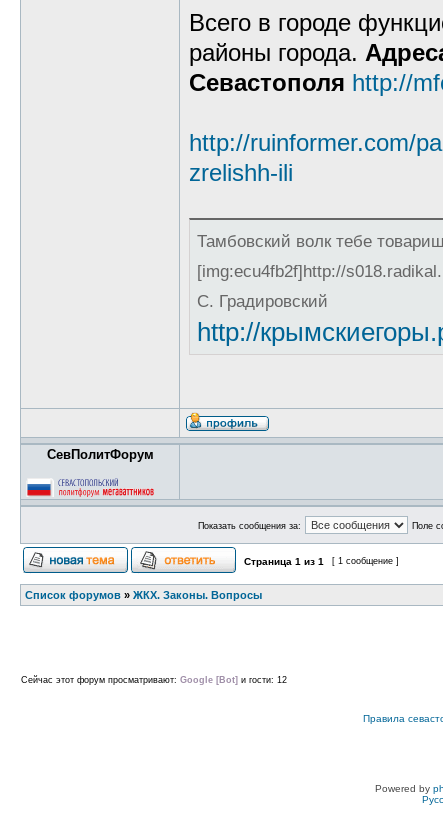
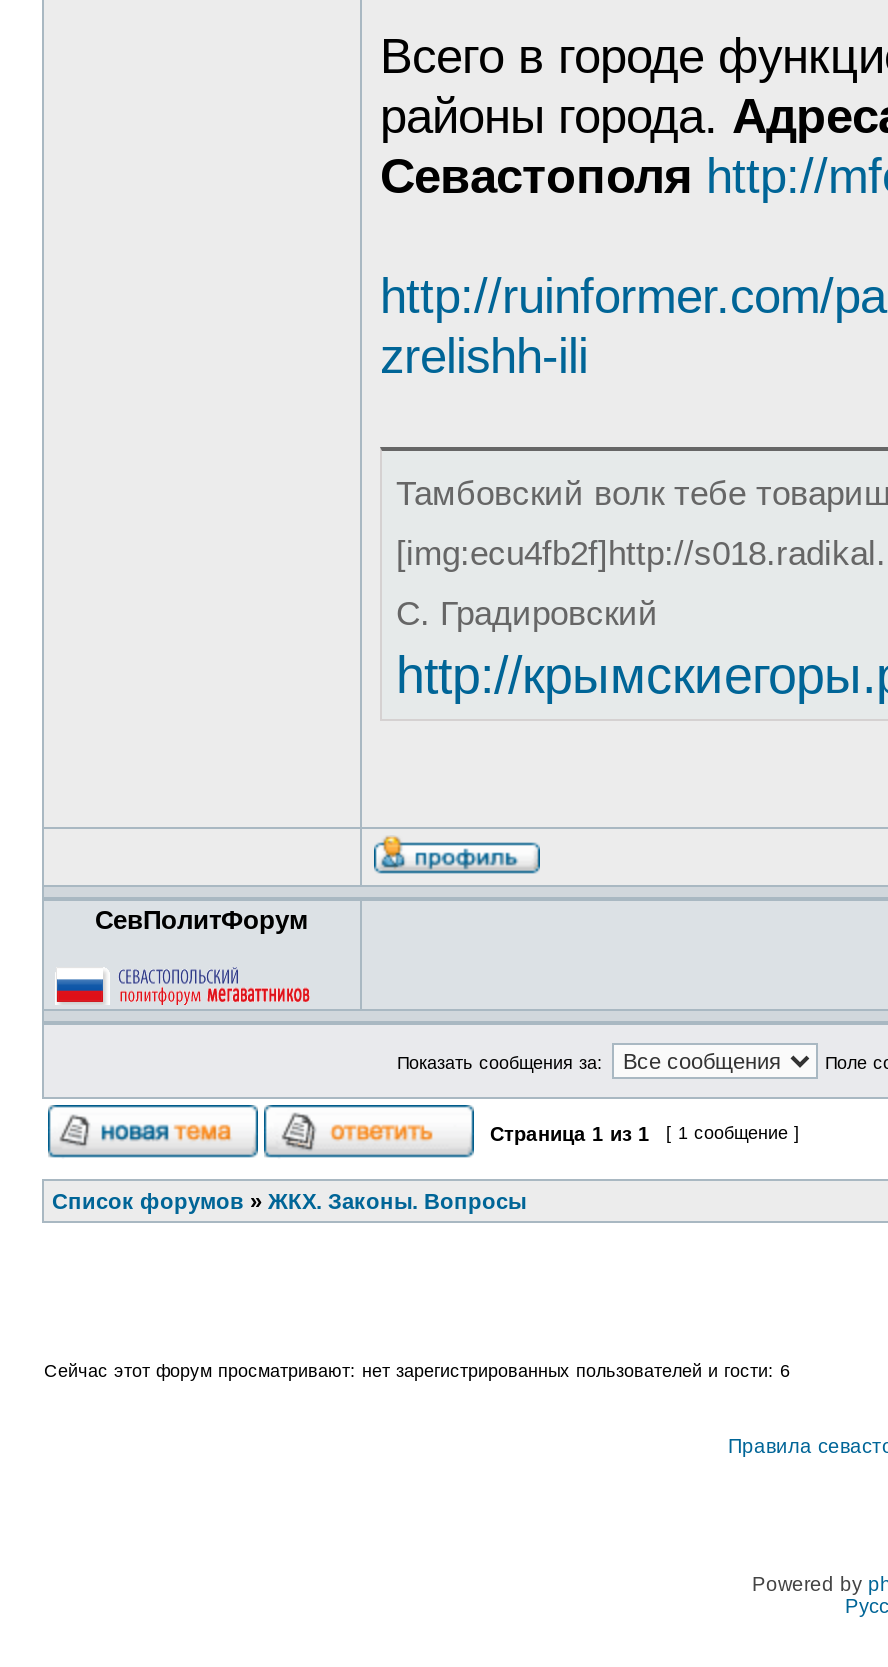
- Сейчас этот форум просматривают: Google [Bot] и гости: 12
+ Сейчас этот форум просматривают: нет зарегистрированных пользователей и гости: 6
